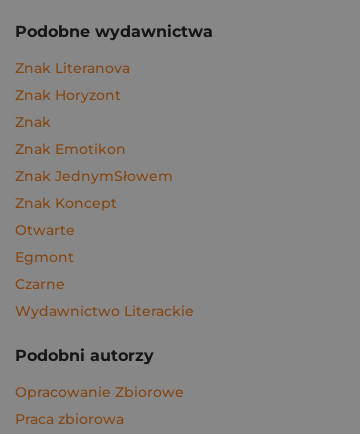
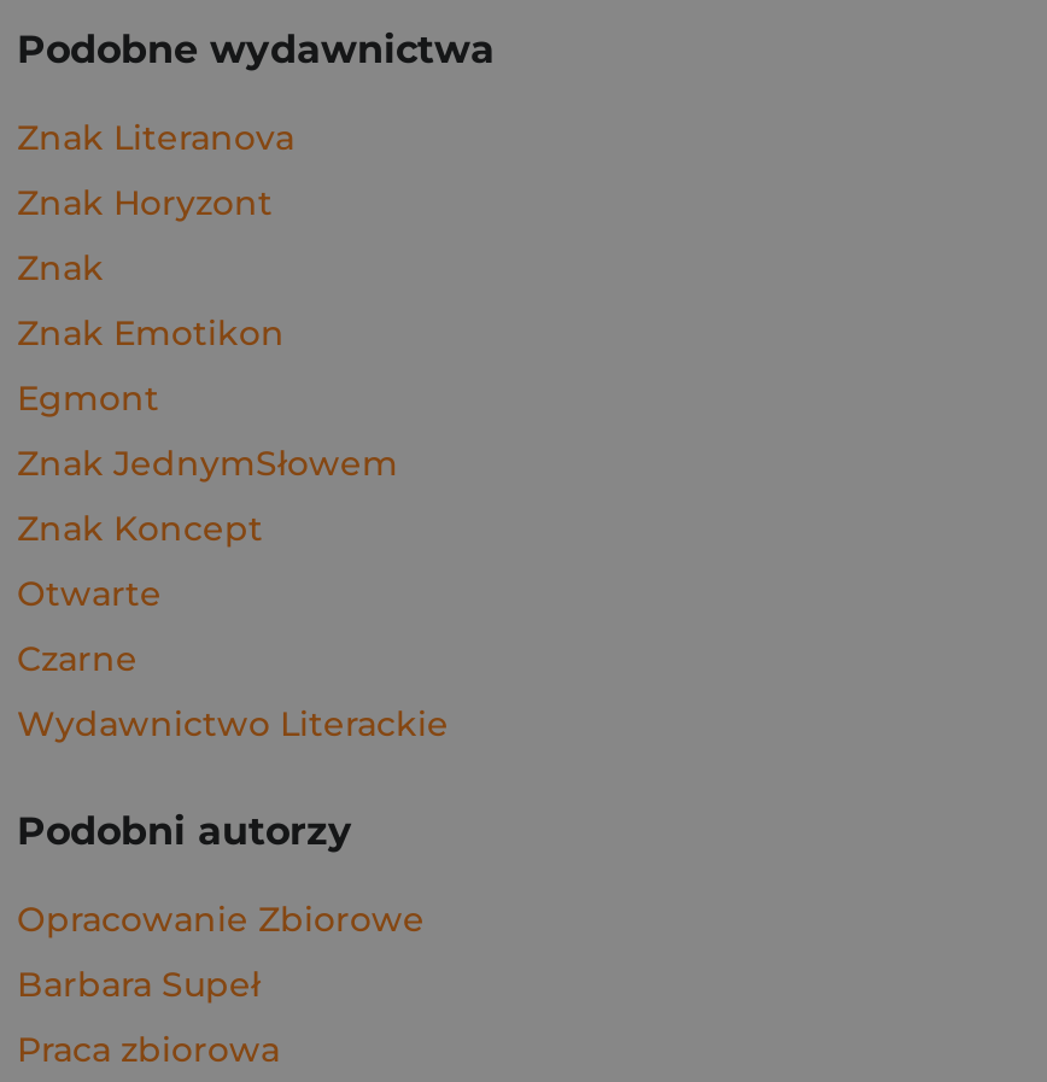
moved up: Egmont

+ Barbara Supeł
